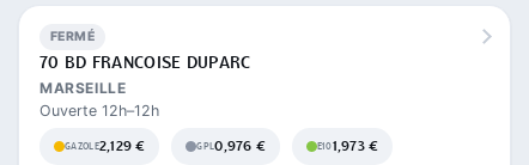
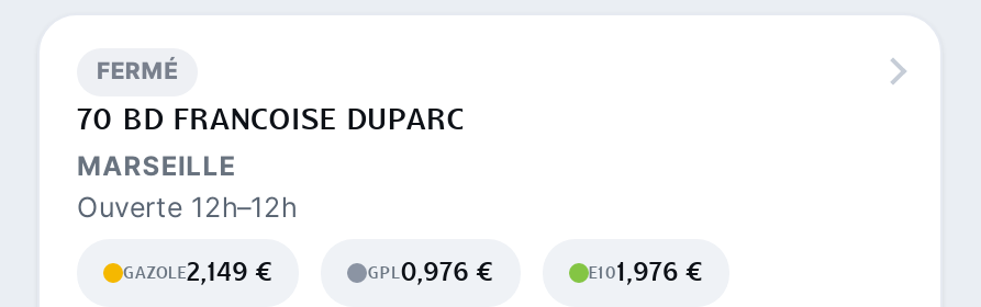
- GAZOLE2,129 €
+ GAZOLE2,149 €

- E101,973 €
+ E101,976 €
